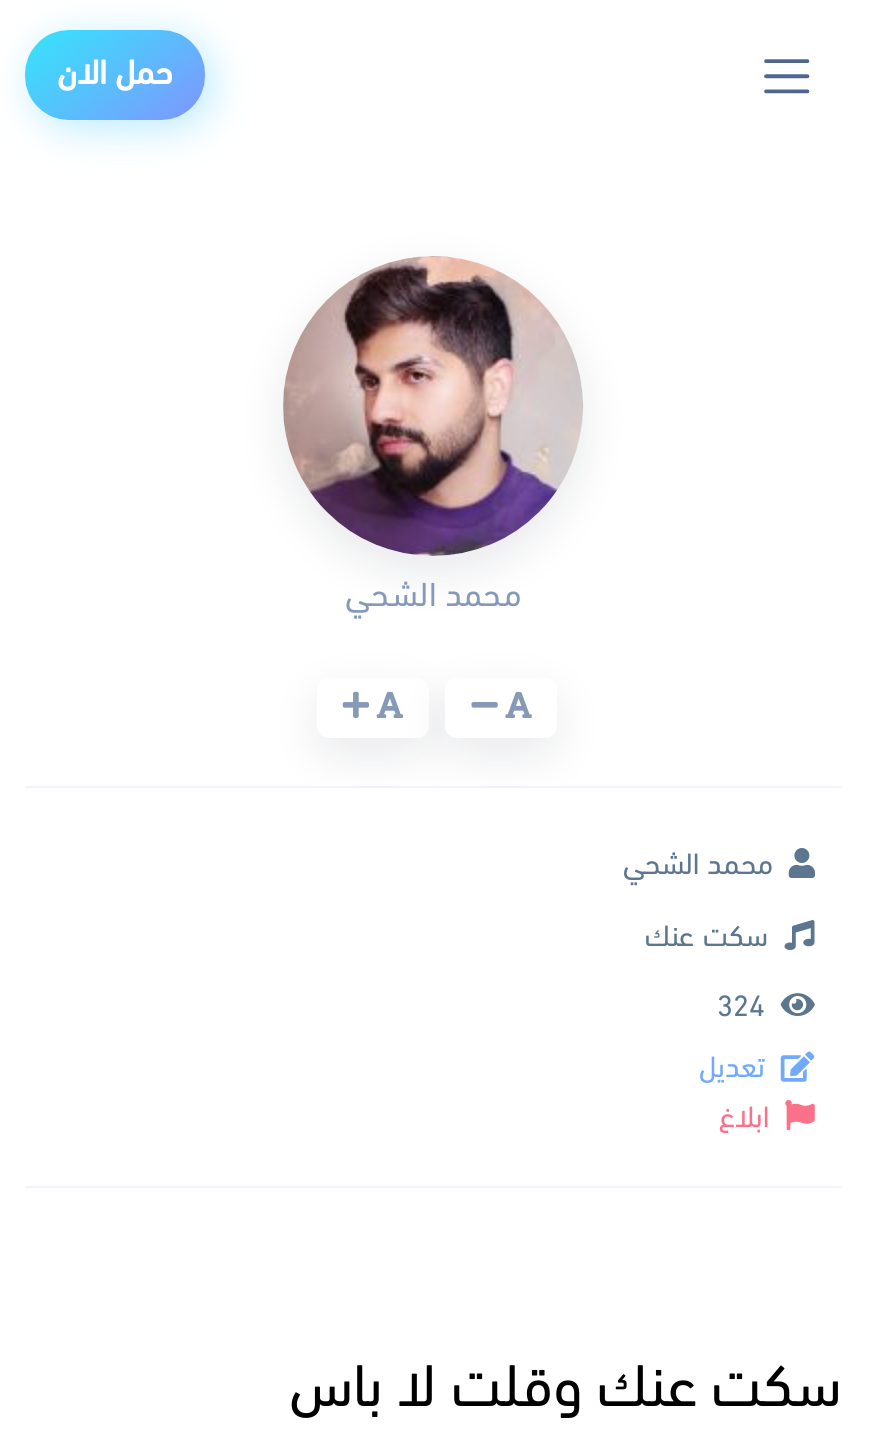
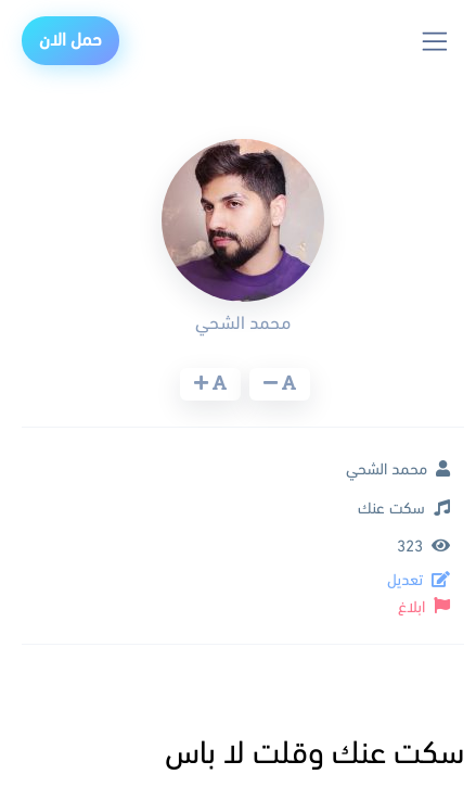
- 324
+ 323
